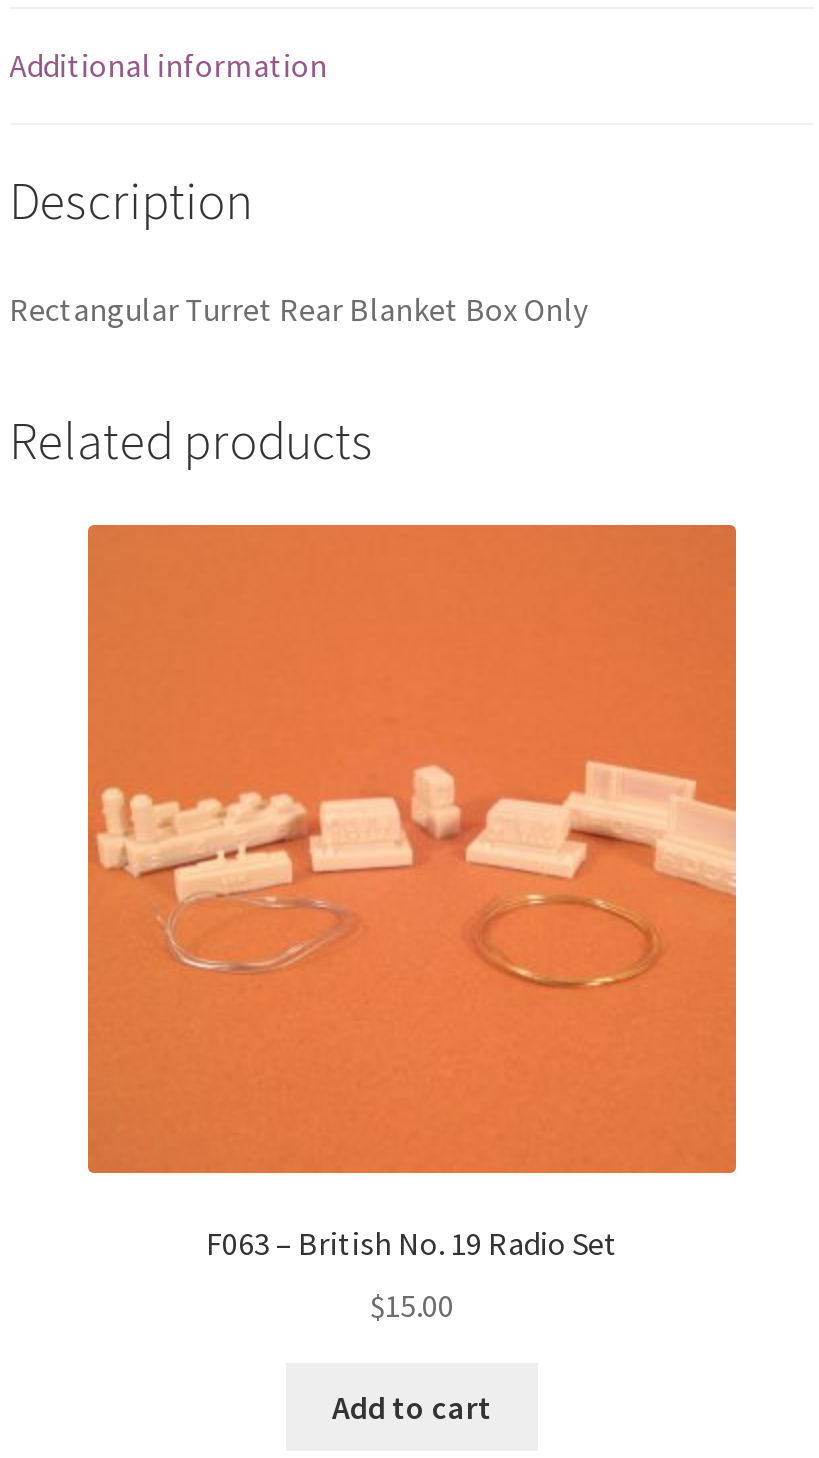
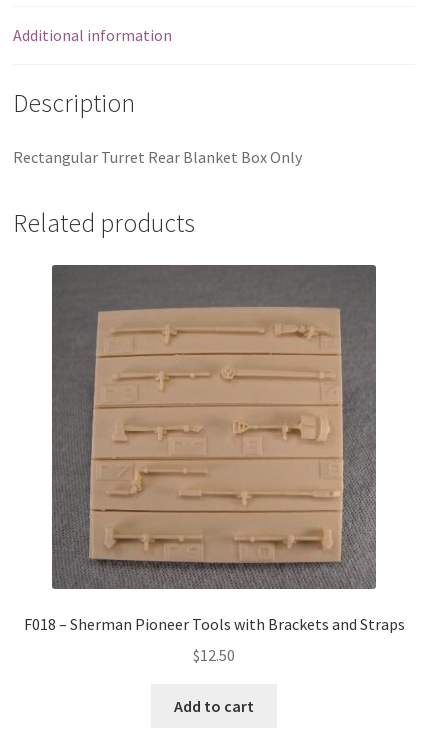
- [image]
- F063 – British No. 19 Radio Set
+ [image]
+ F018 – Sherman Pioneer Tools with Brackets and Straps

- $15.00
+ $12.50
